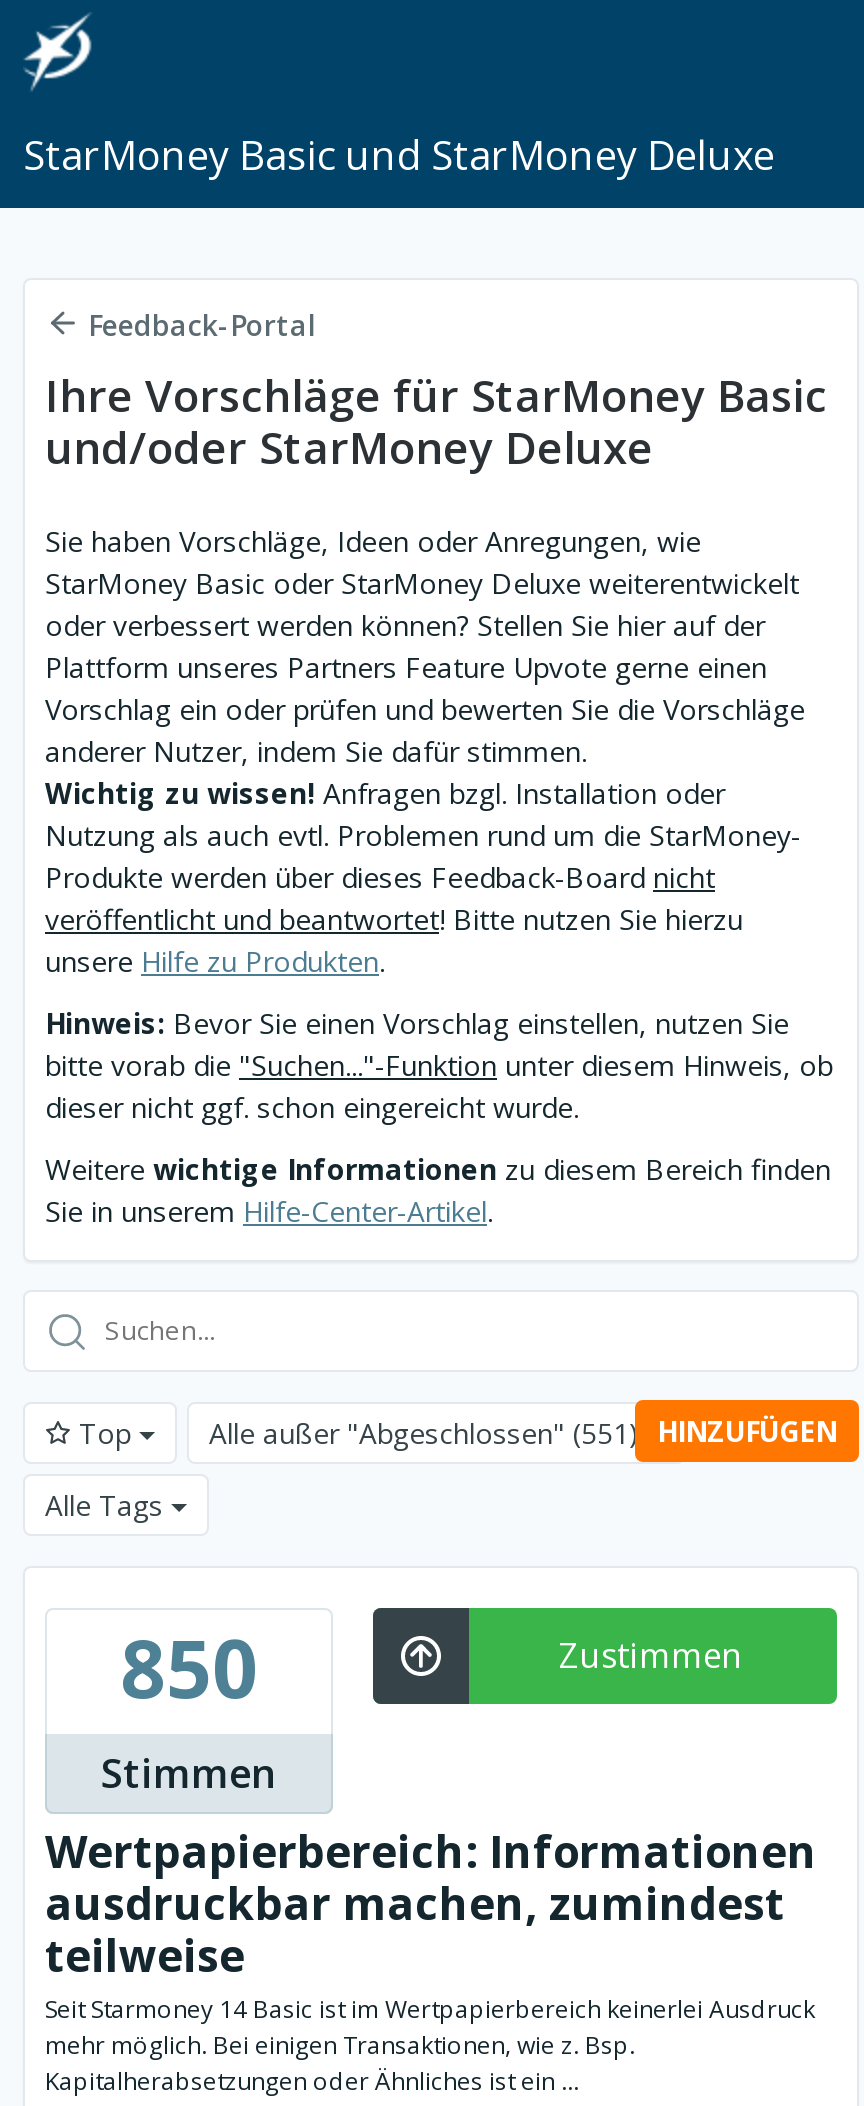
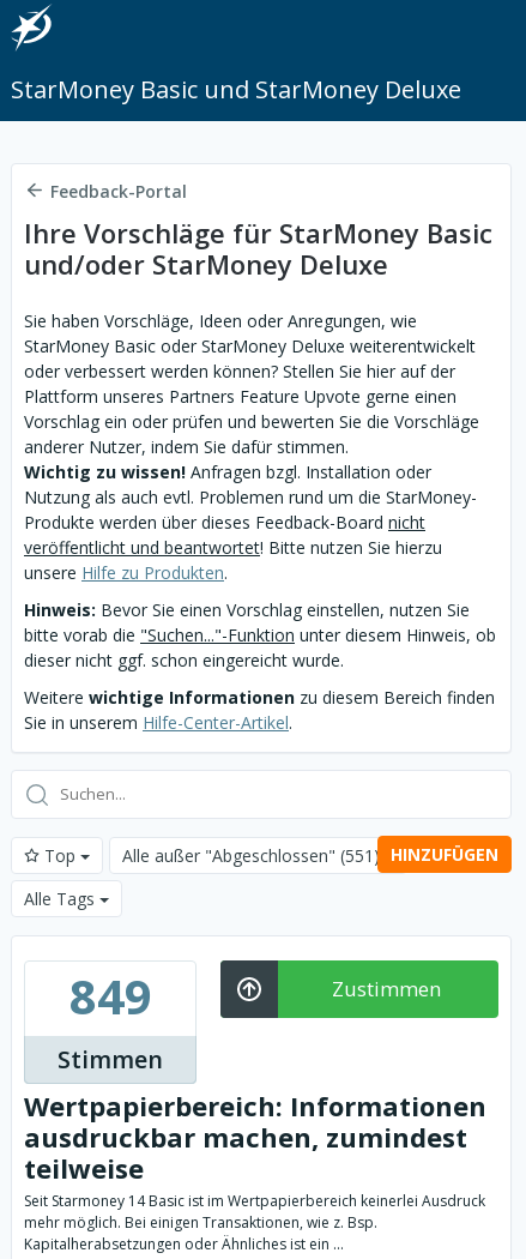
- 850
+ 849
